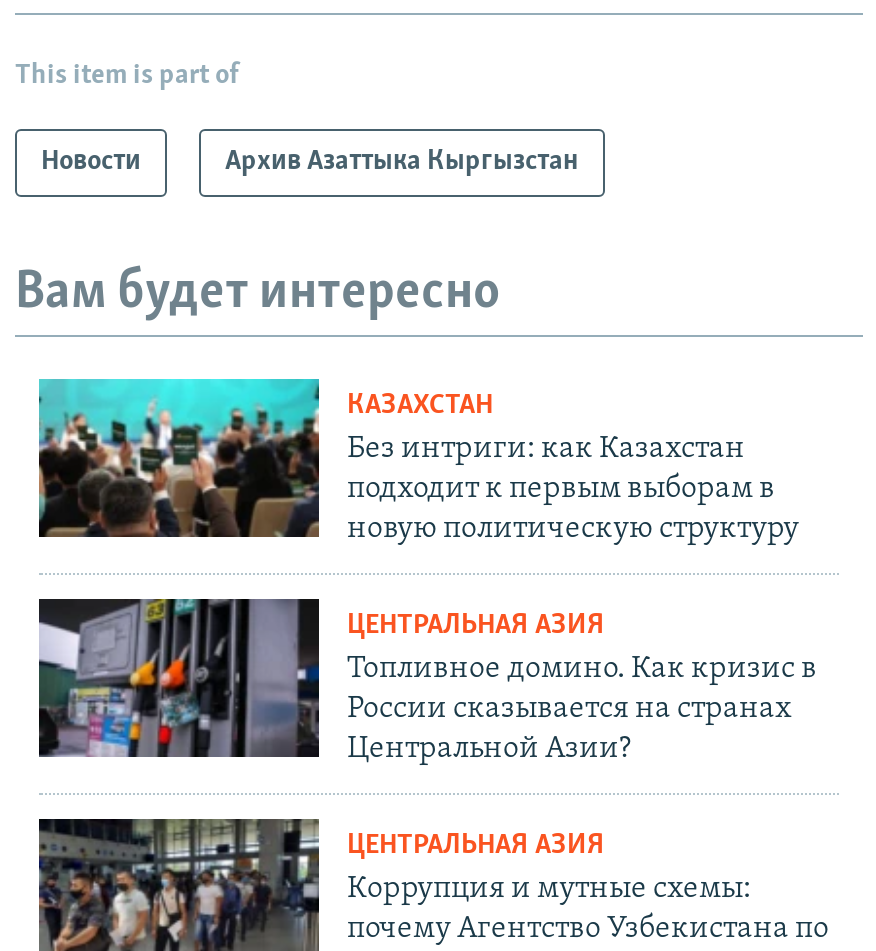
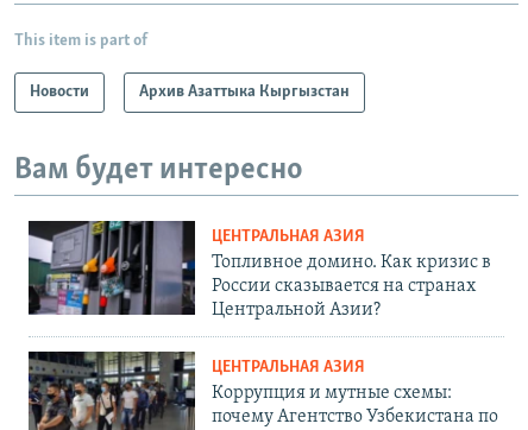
- [image]
- КАЗАХСТАН
- Без интриги: как Казахстан
- подходит к первым выборам в
- новую политическую структуру
